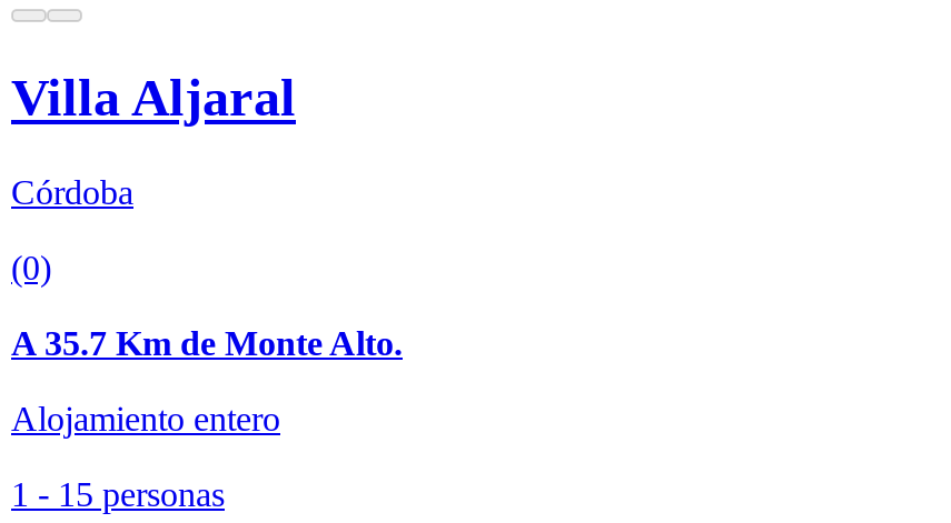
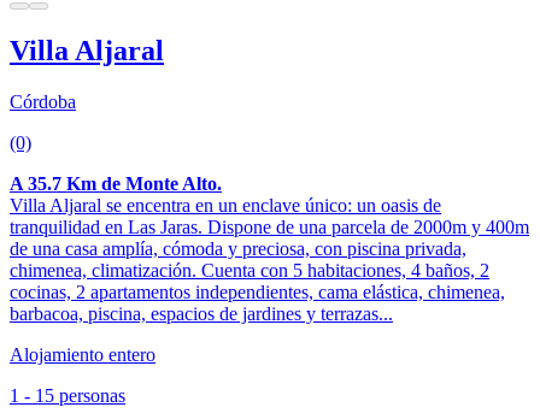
+ Villa Aljaral se encentra en un enclave único: un oasis de
+ tranquilidad en Las Jaras. Dispone de una parcela de 2000m y 400m
+ de una casa amplía, cómoda y preciosa, con piscina privada,
+ chimenea, climatización. Cuenta con 5 habitaciones, 4 baños, 2
+ cocinas, 2 apartamentos independientes, cama elástica, chimenea,
+ barbacoa, piscina, espacios de jardines y terrazas...
